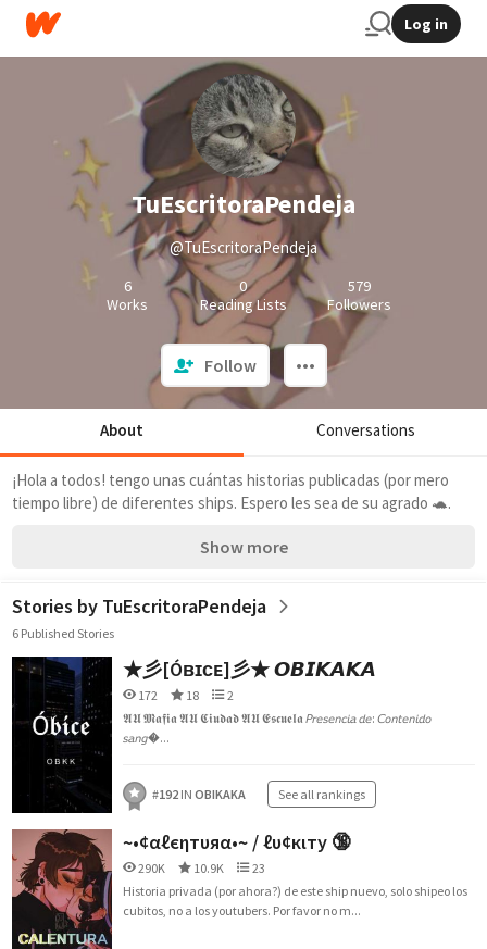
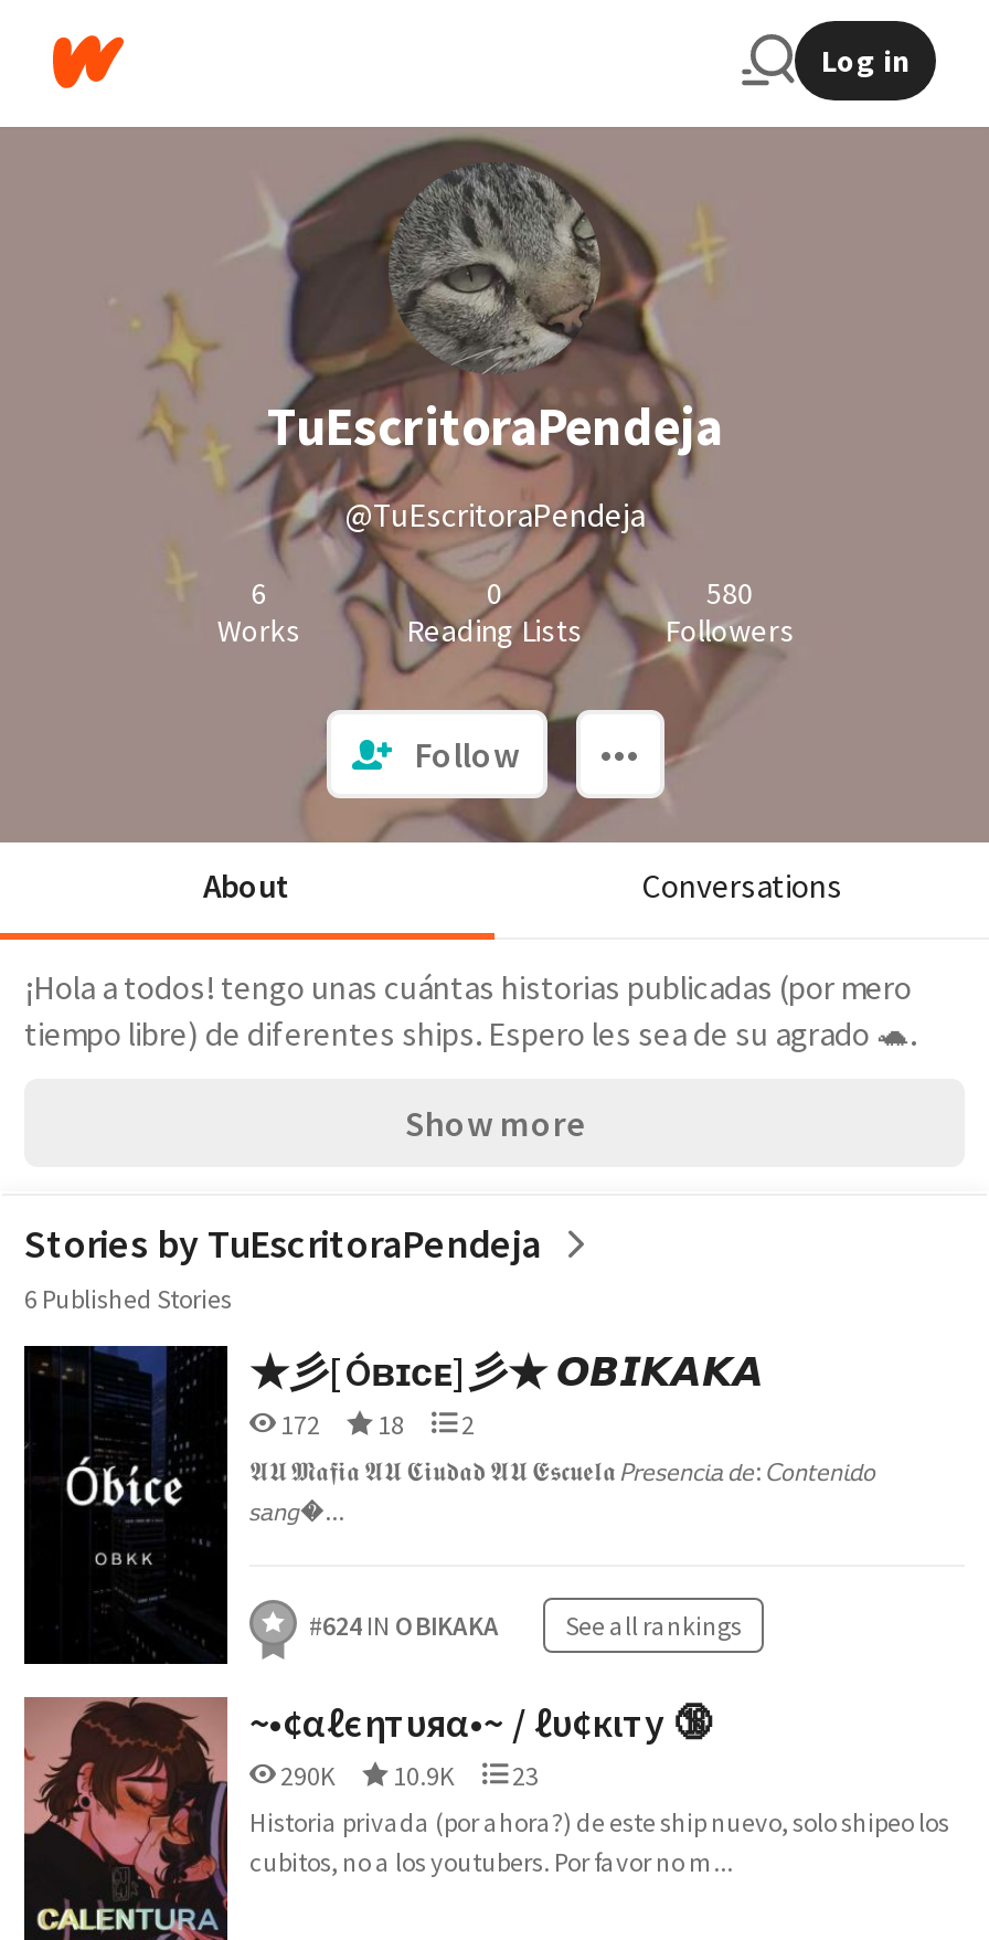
- 579
+ 580

- #192 IN OBIKAKA See all rankings
+ #624 IN OBIKAKA See all rankings
